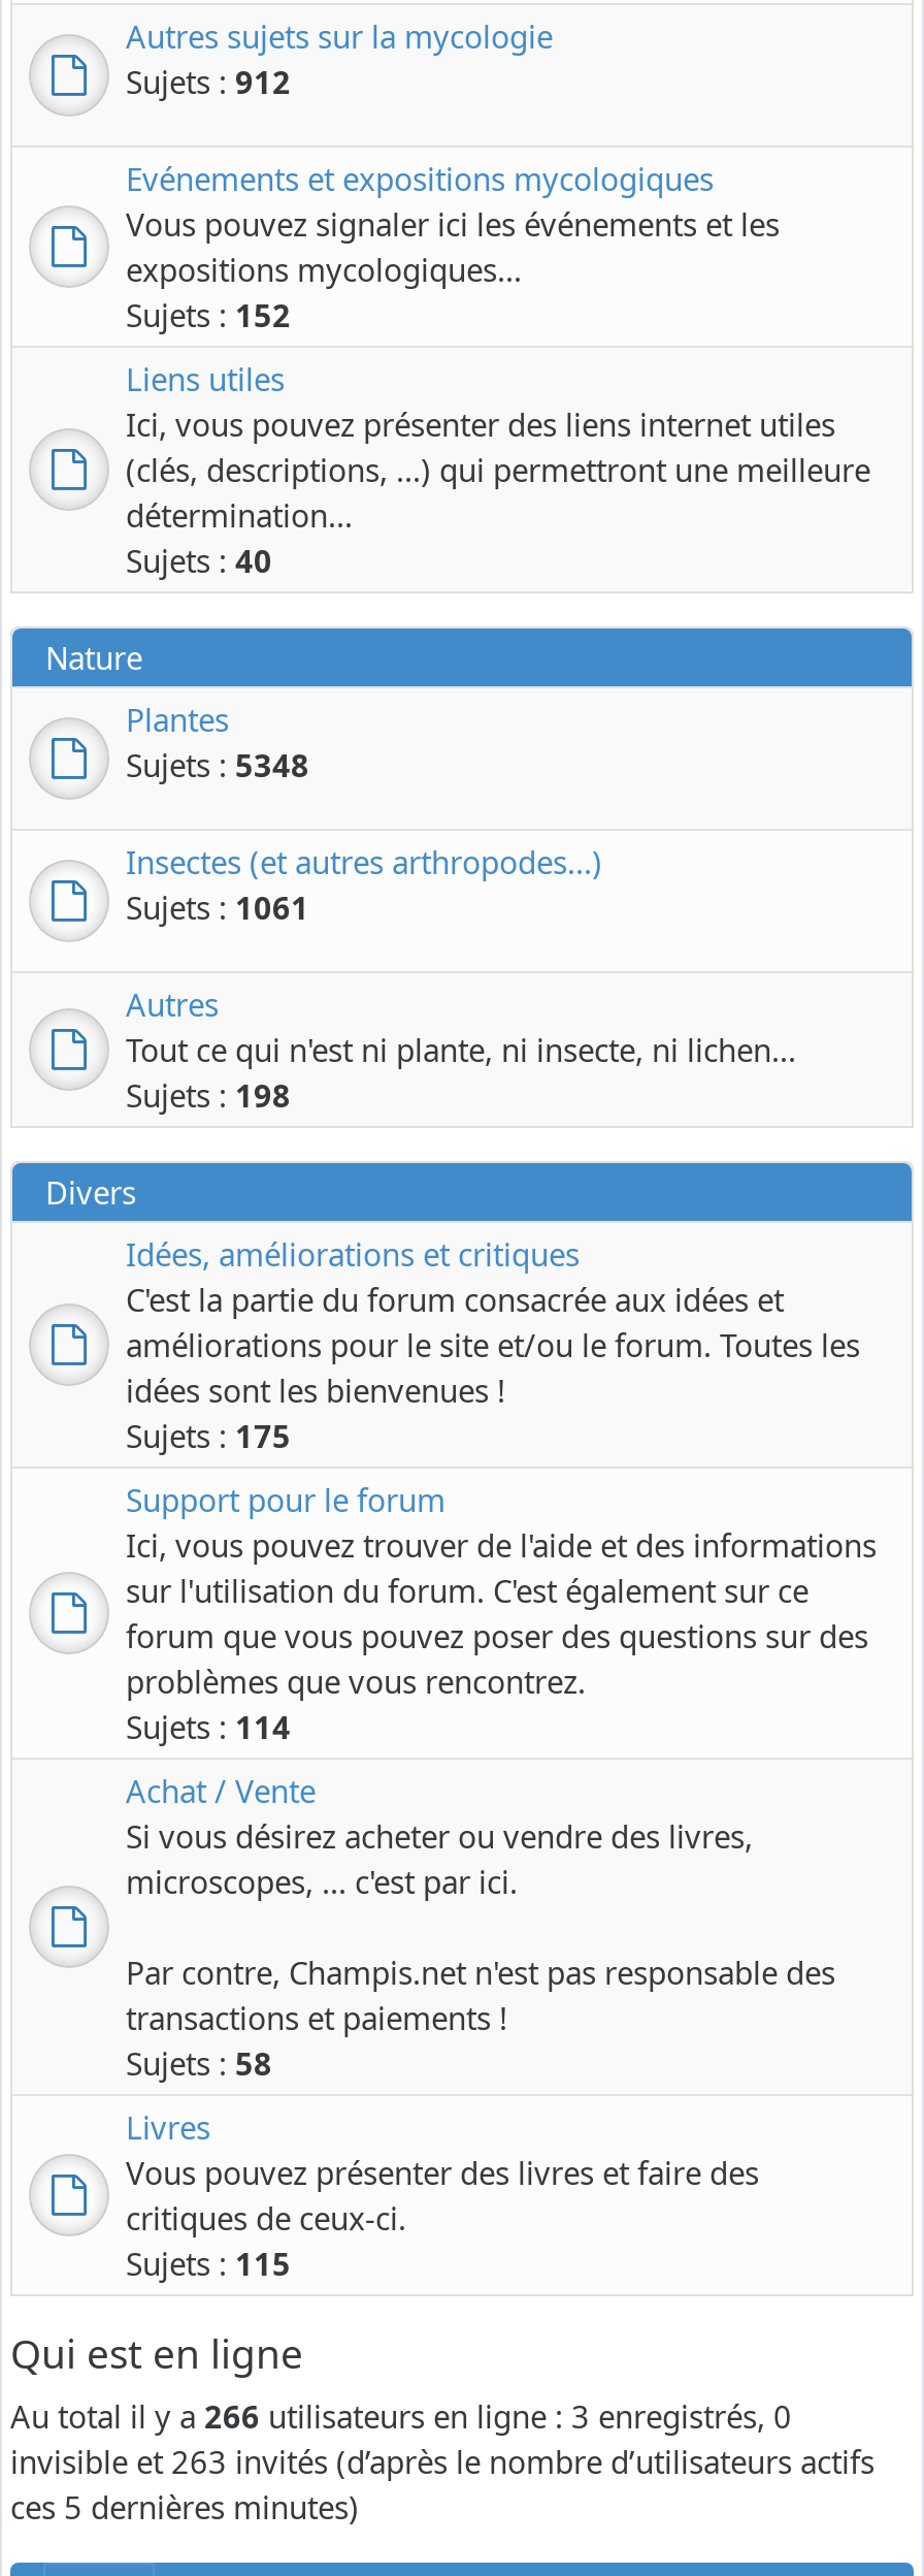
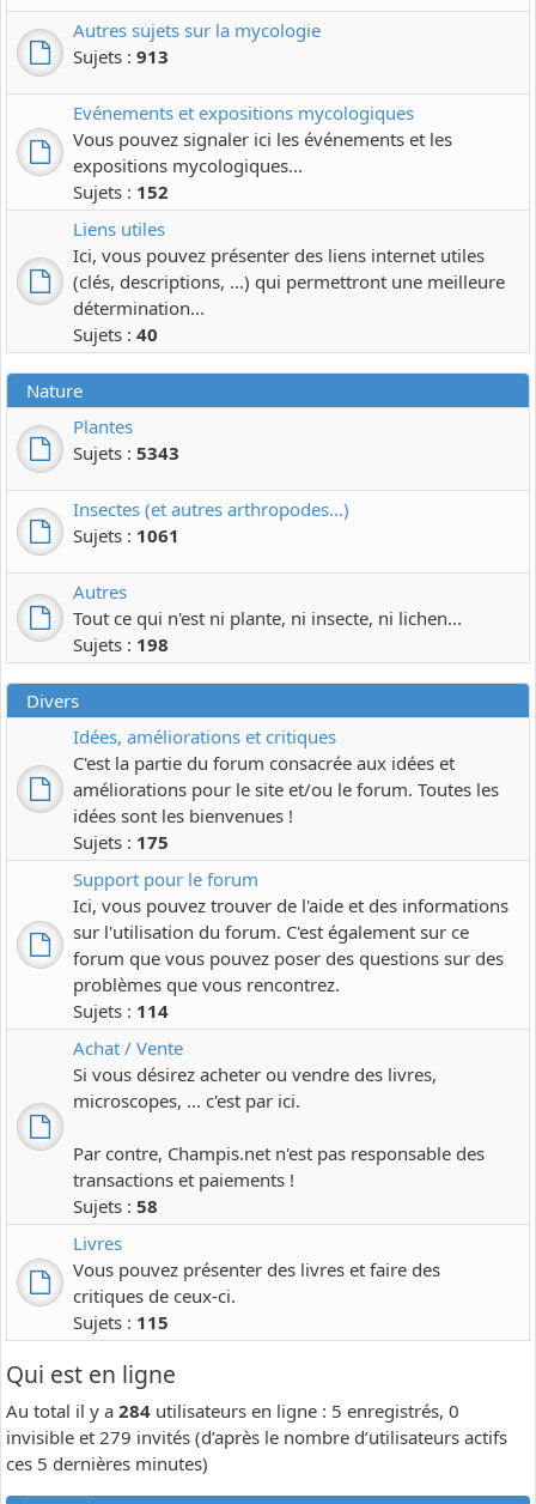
- Sujets : 912
+ Sujets : 913

- Sujets : 5348
+ Sujets : 5343

- Au total il y a 266 utilisateurs en ligne : 3 enregistrés, 0
+ Au total il y a 284 utilisateurs en ligne : 5 enregistrés, 0

- invisible et 263 invités (d’après le nombre d’utilisateurs actifs
+ invisible et 279 invités (d’après le nombre d’utilisateurs actifs
